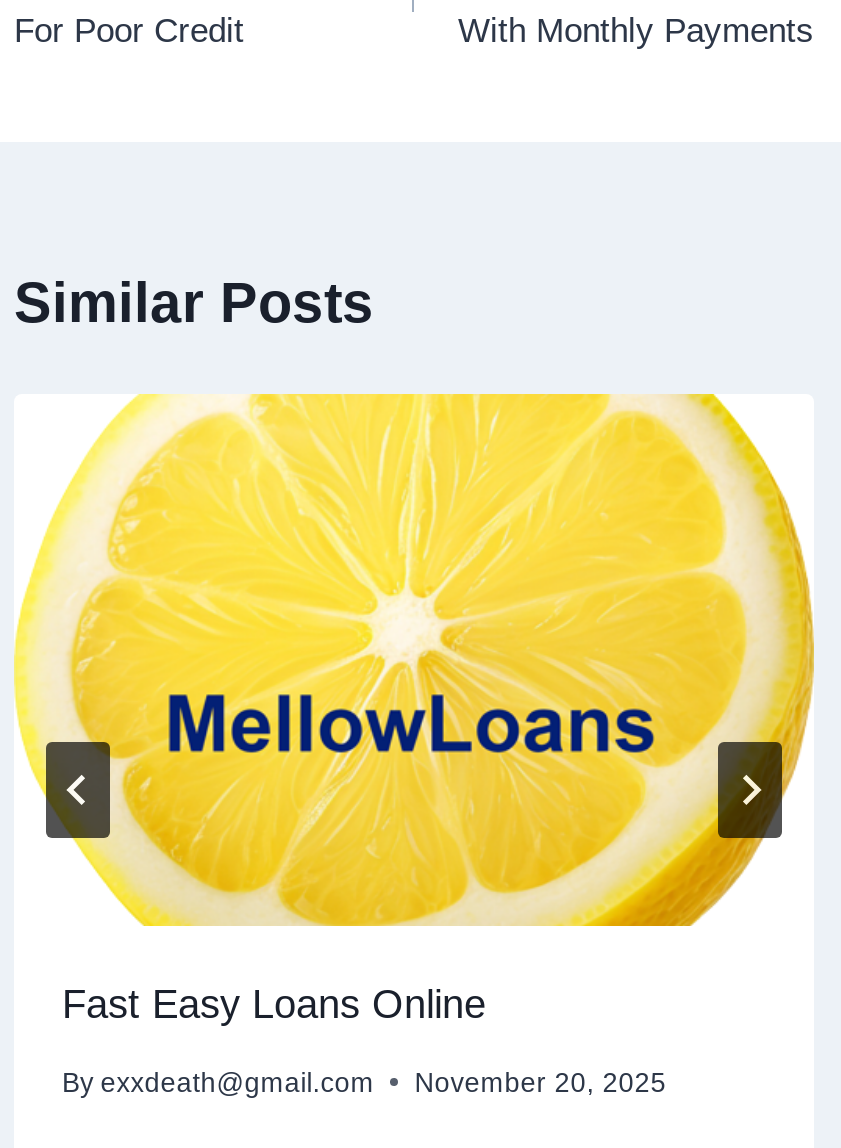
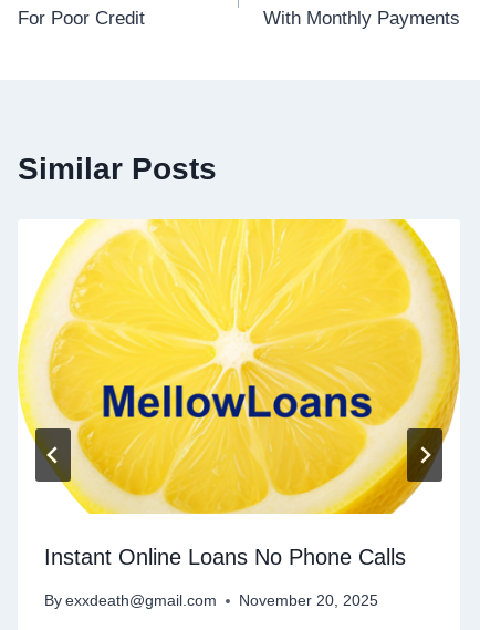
- [image]
+ [image]

- [image]
+ [image]

- Fast Easy Loans Online
+ Instant Online Loans No Phone Calls
